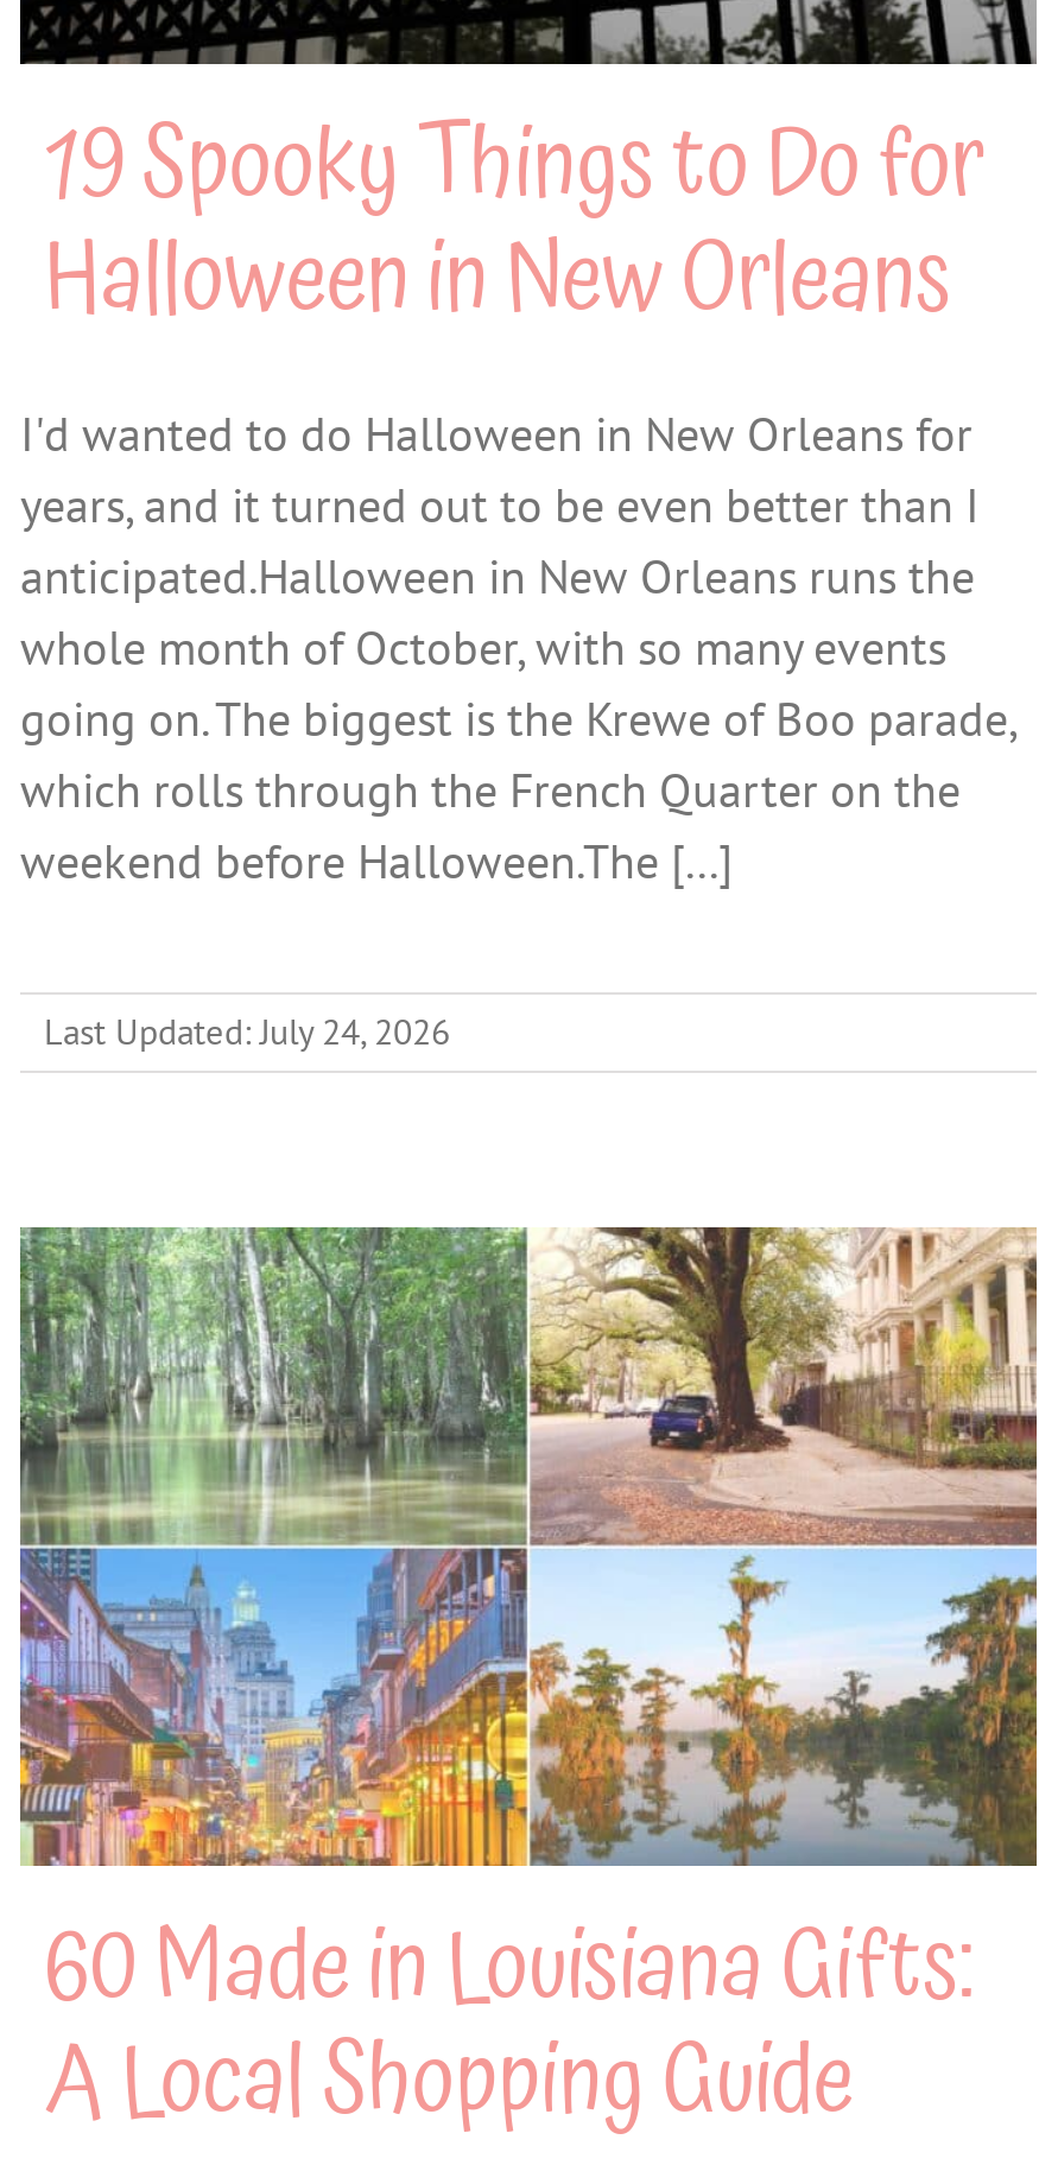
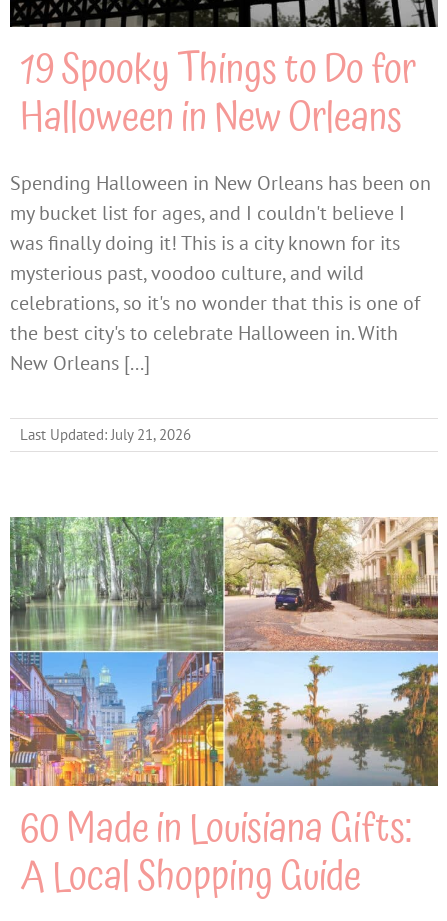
- I'd wanted to do Halloween in New Orleans for
- years, and it turned out to be even better than I
- anticipated.Halloween in New Orleans runs the
- whole month of October, with so many events
- going on. The biggest is the Krewe of Boo parade,
- which rolls through the French Quarter on the
- weekend before Halloween.The [...]
+ Spending Halloween in New Orleans has been on
+ my bucket list for ages, and I couldn't believe I
+ was finally doing it! This is a city known for its
+ mysterious past, voodoo culture, and wild
+ celebrations, so it's no wonder that this is one of
+ the best city's to celebrate Halloween in. With
+ New Orleans [...]

- Last Updated: July 24, 2026
+ Last Updated: July 21, 2026
